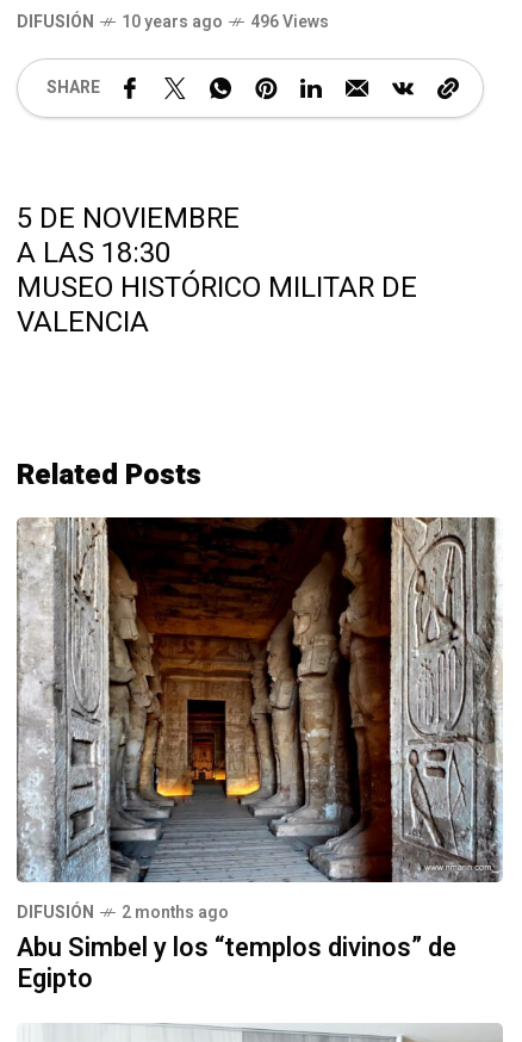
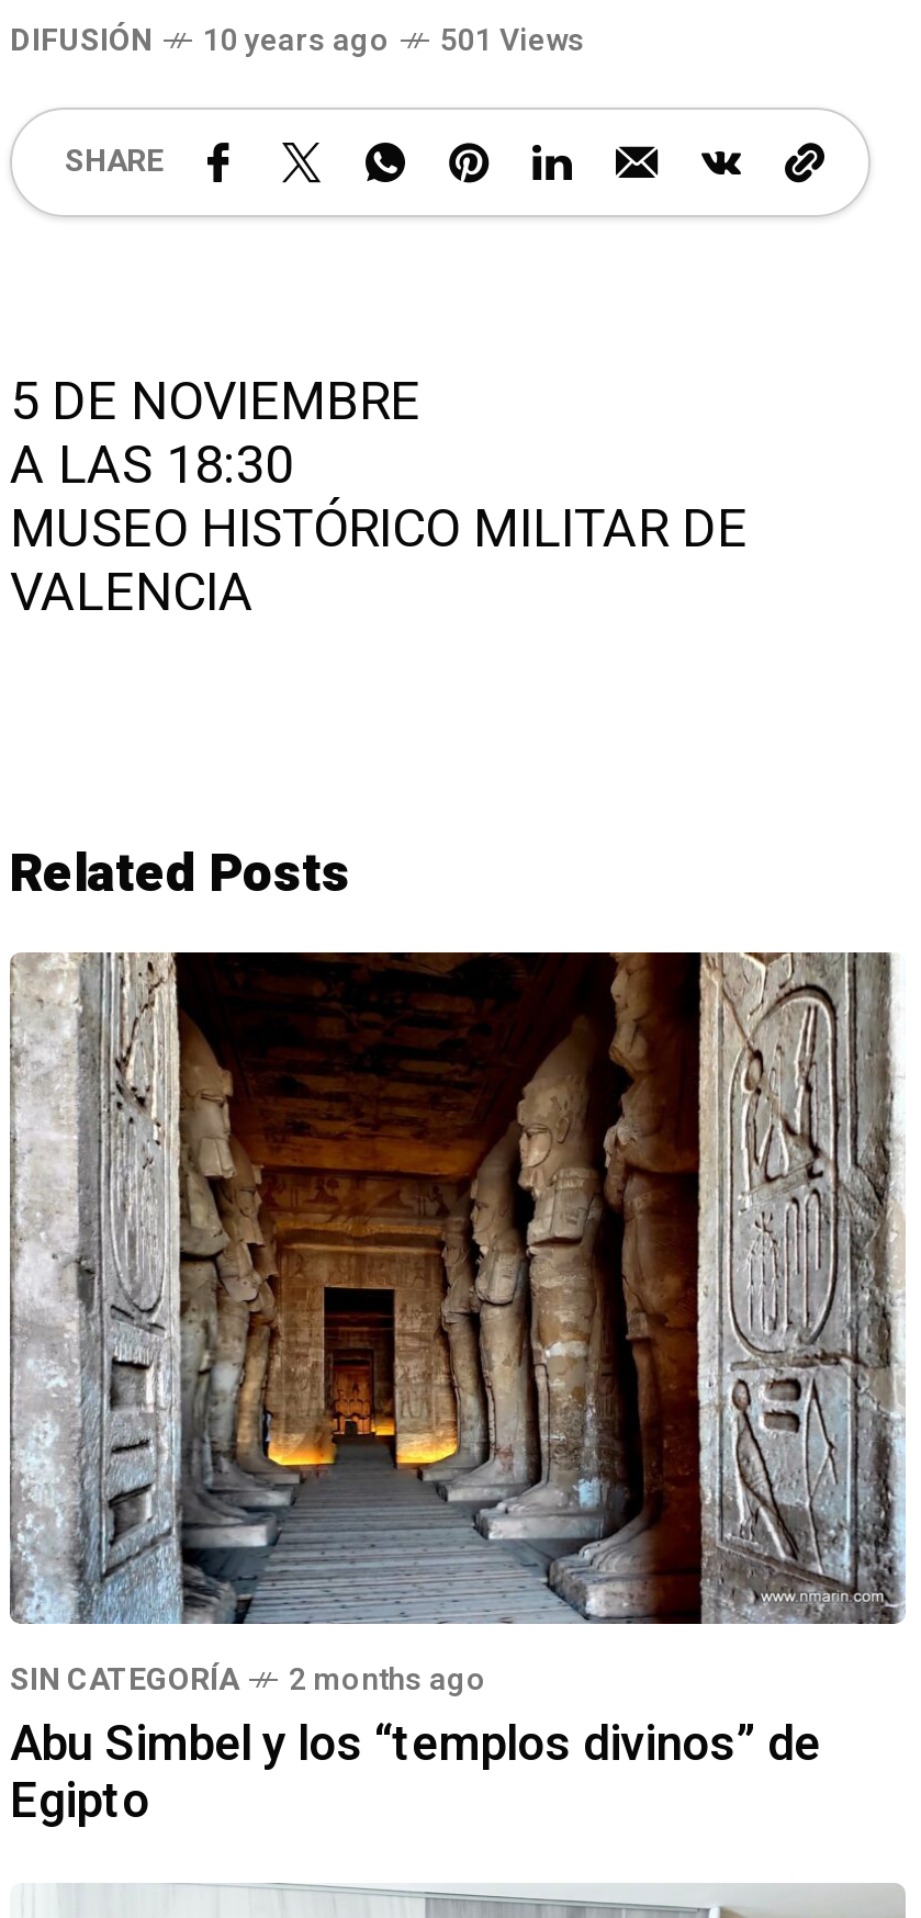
- DIFUSIÓN 10 years ago 496 Views
+ DIFUSIÓN 10 years ago 501 Views

- DIFUSIÓN
+ SIN CATEGORÍA
